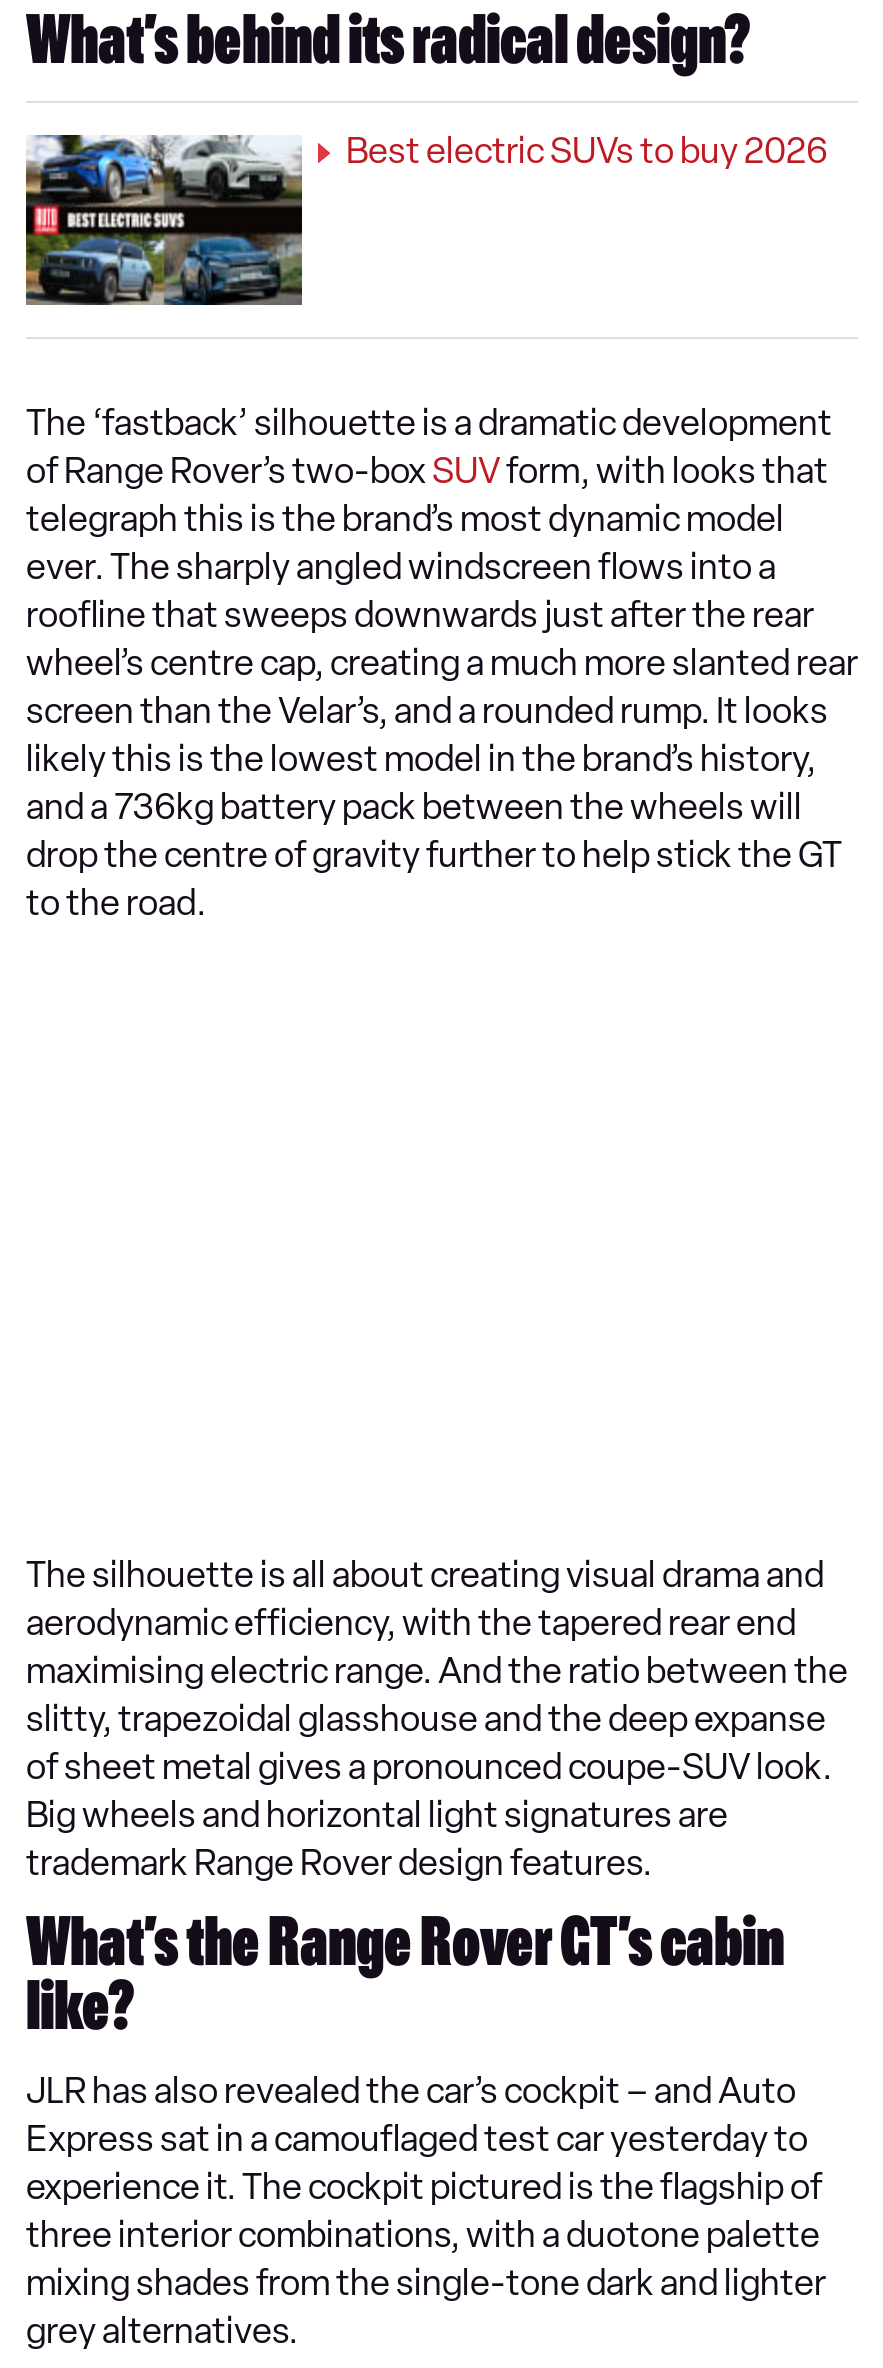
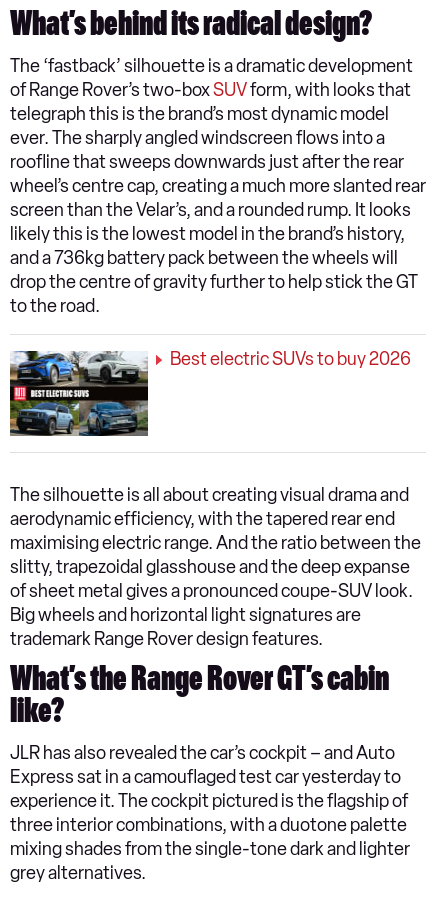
moved down: [image] | Best electric SUVs to buy 2026
